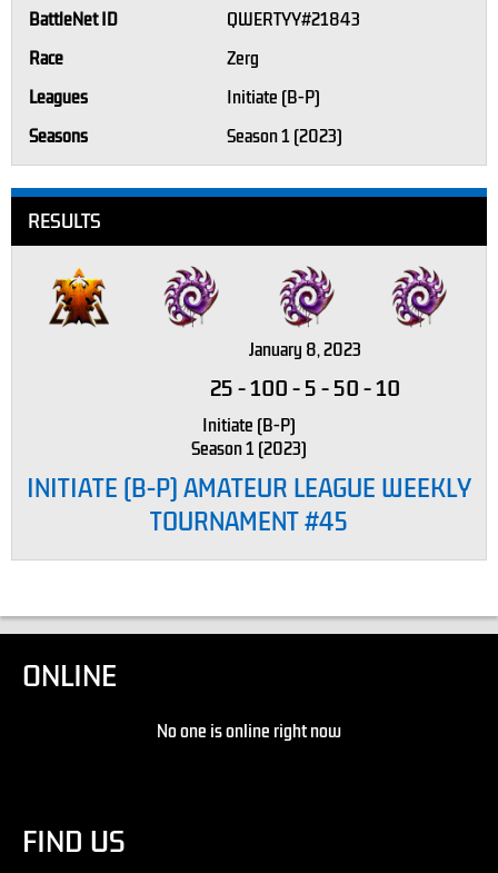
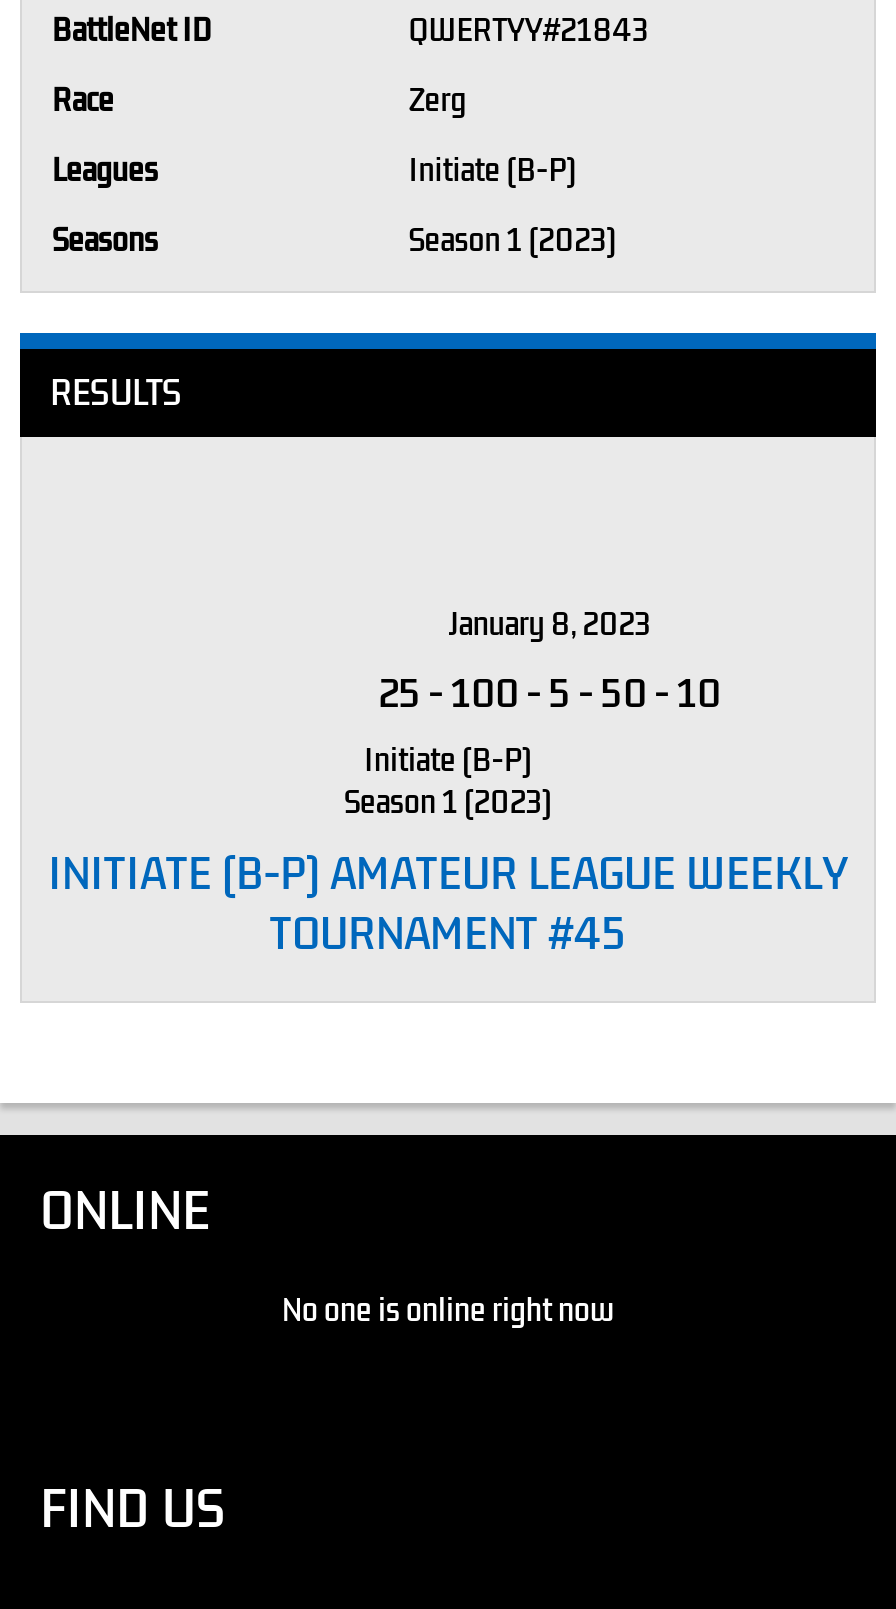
- [image]

- [image]

- [image]

- [image]
